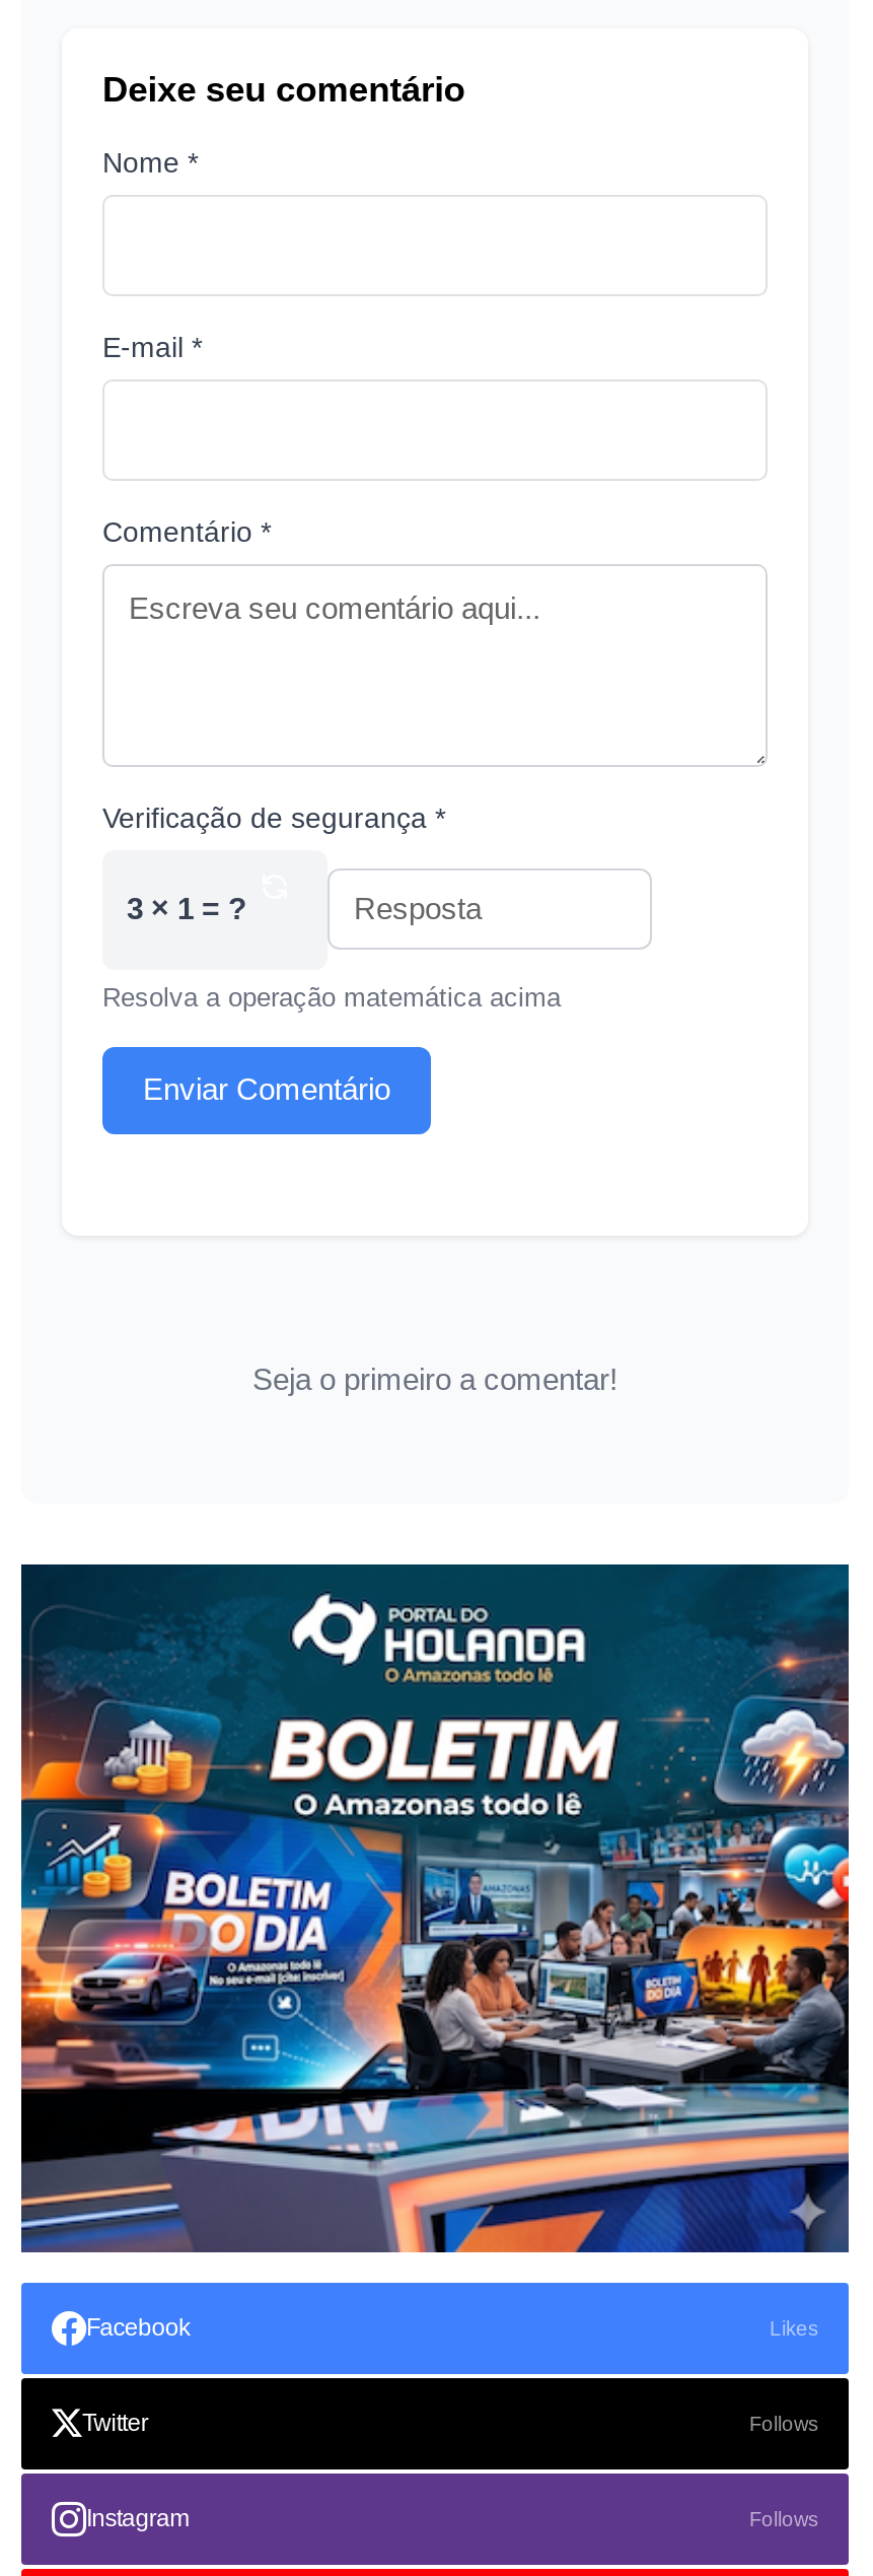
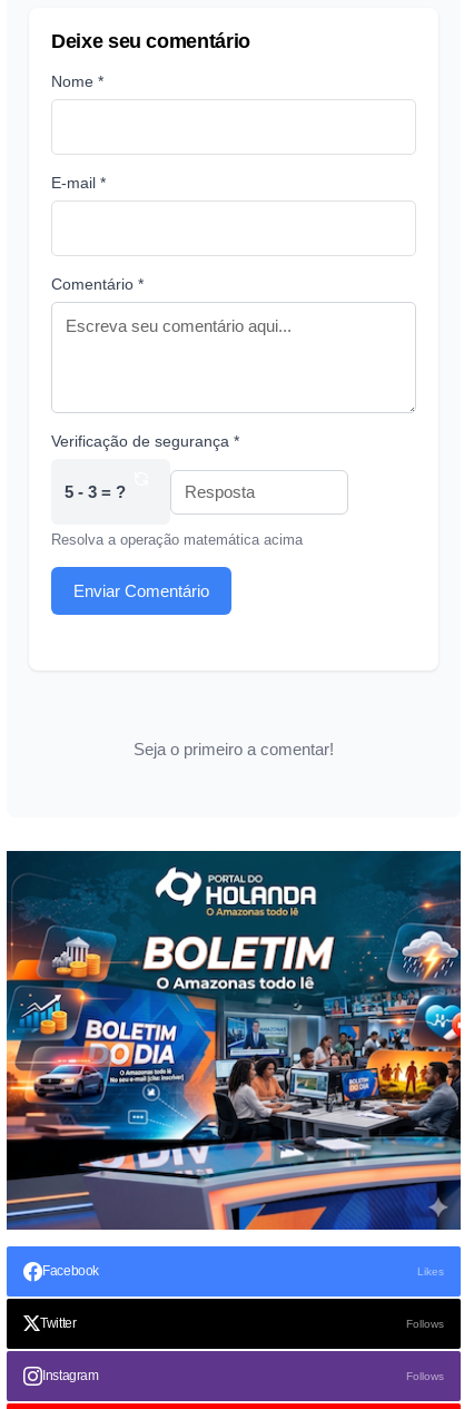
- 3 × 1 = ?
+ 5 - 3 = ?
